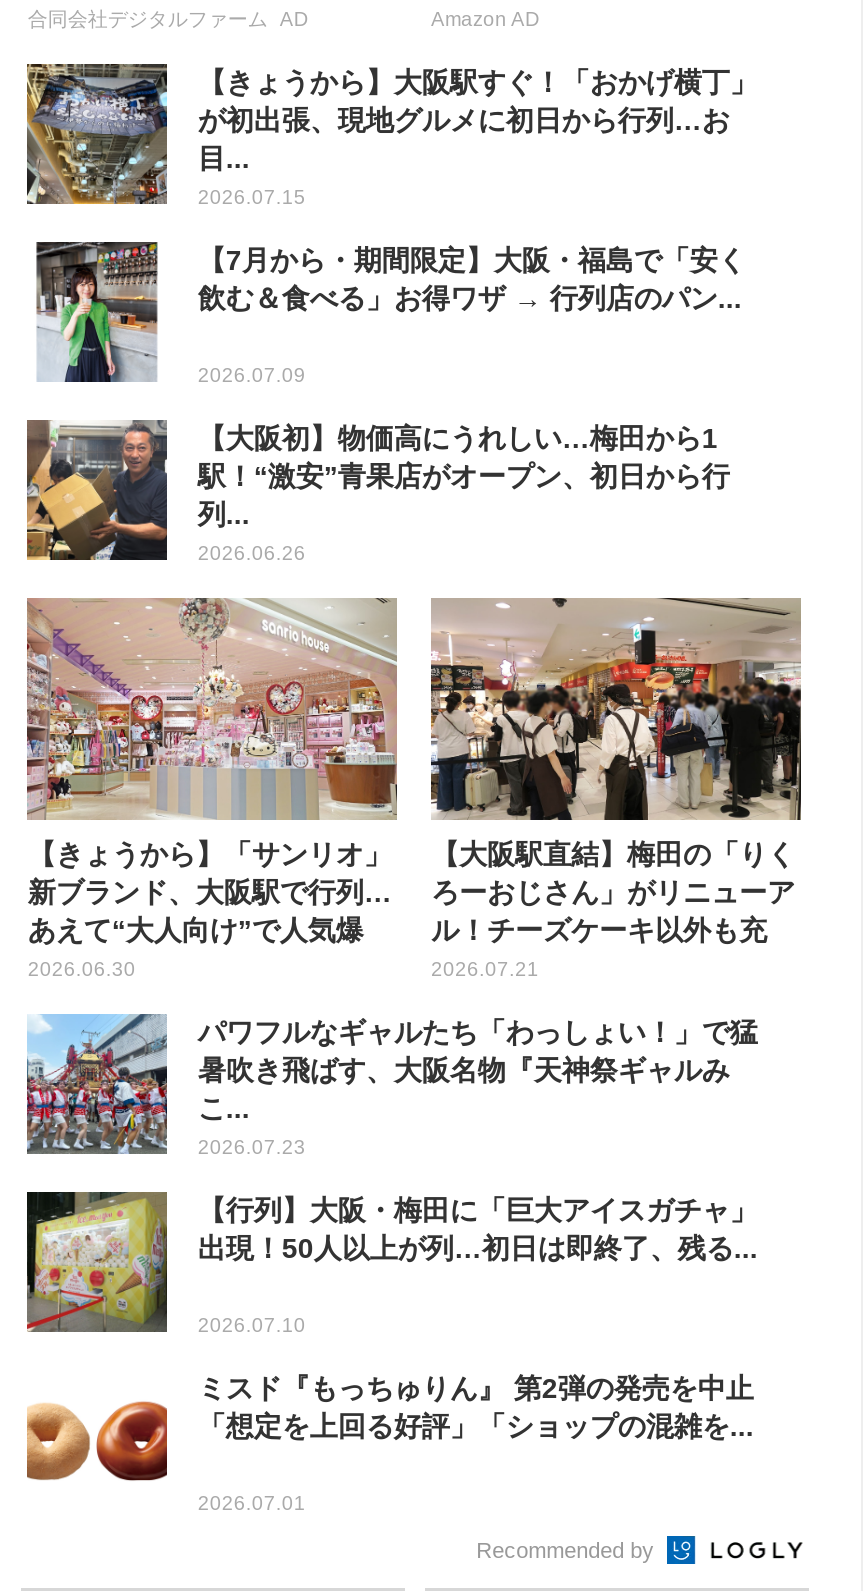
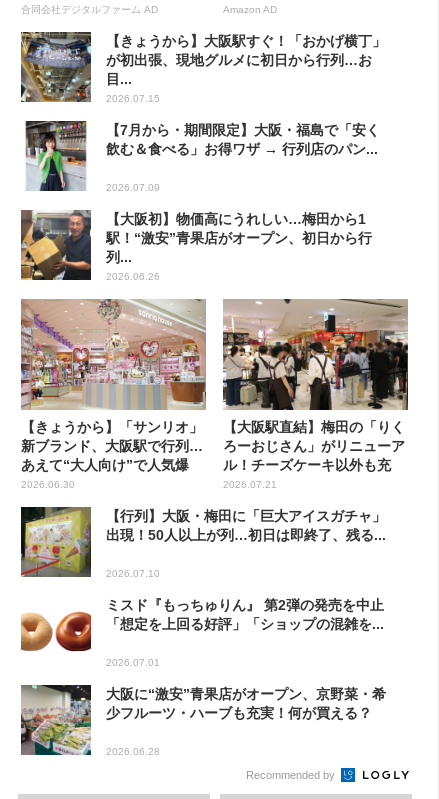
- [image]
- パワフルなギャルたち「わっしょい！」で猛
- 暑吹き飛ばす、大阪名物『天神祭ギャルみ
- こ...
- 2026.07.23

moved up: [image] | 【行列】大阪・梅田に「巨大アイスガチャ」 | 出現！50人以上が列…初日は即終了、残る... | 2026.07.10 | ミスド『もっちゅりん』 第2弾の発売を中止 | 「想定を上回る好評」「ショップの混雑を... | 2026.07.01

+ [image]
+ 大阪に“激安”青果店がオープン、京野菜・希
+ 少フルーツ・ハーブも充実！何が買える？
+ 2026.06.28
